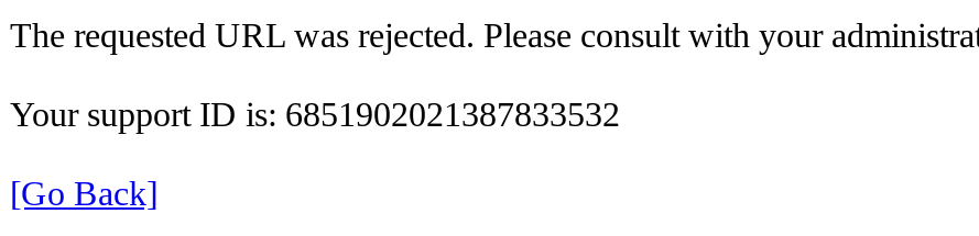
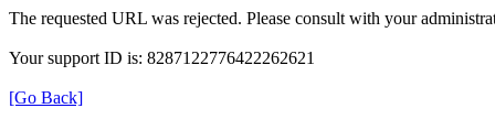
- Your support ID is: 6851902021387833532
+ Your support ID is: 8287122776422262621
